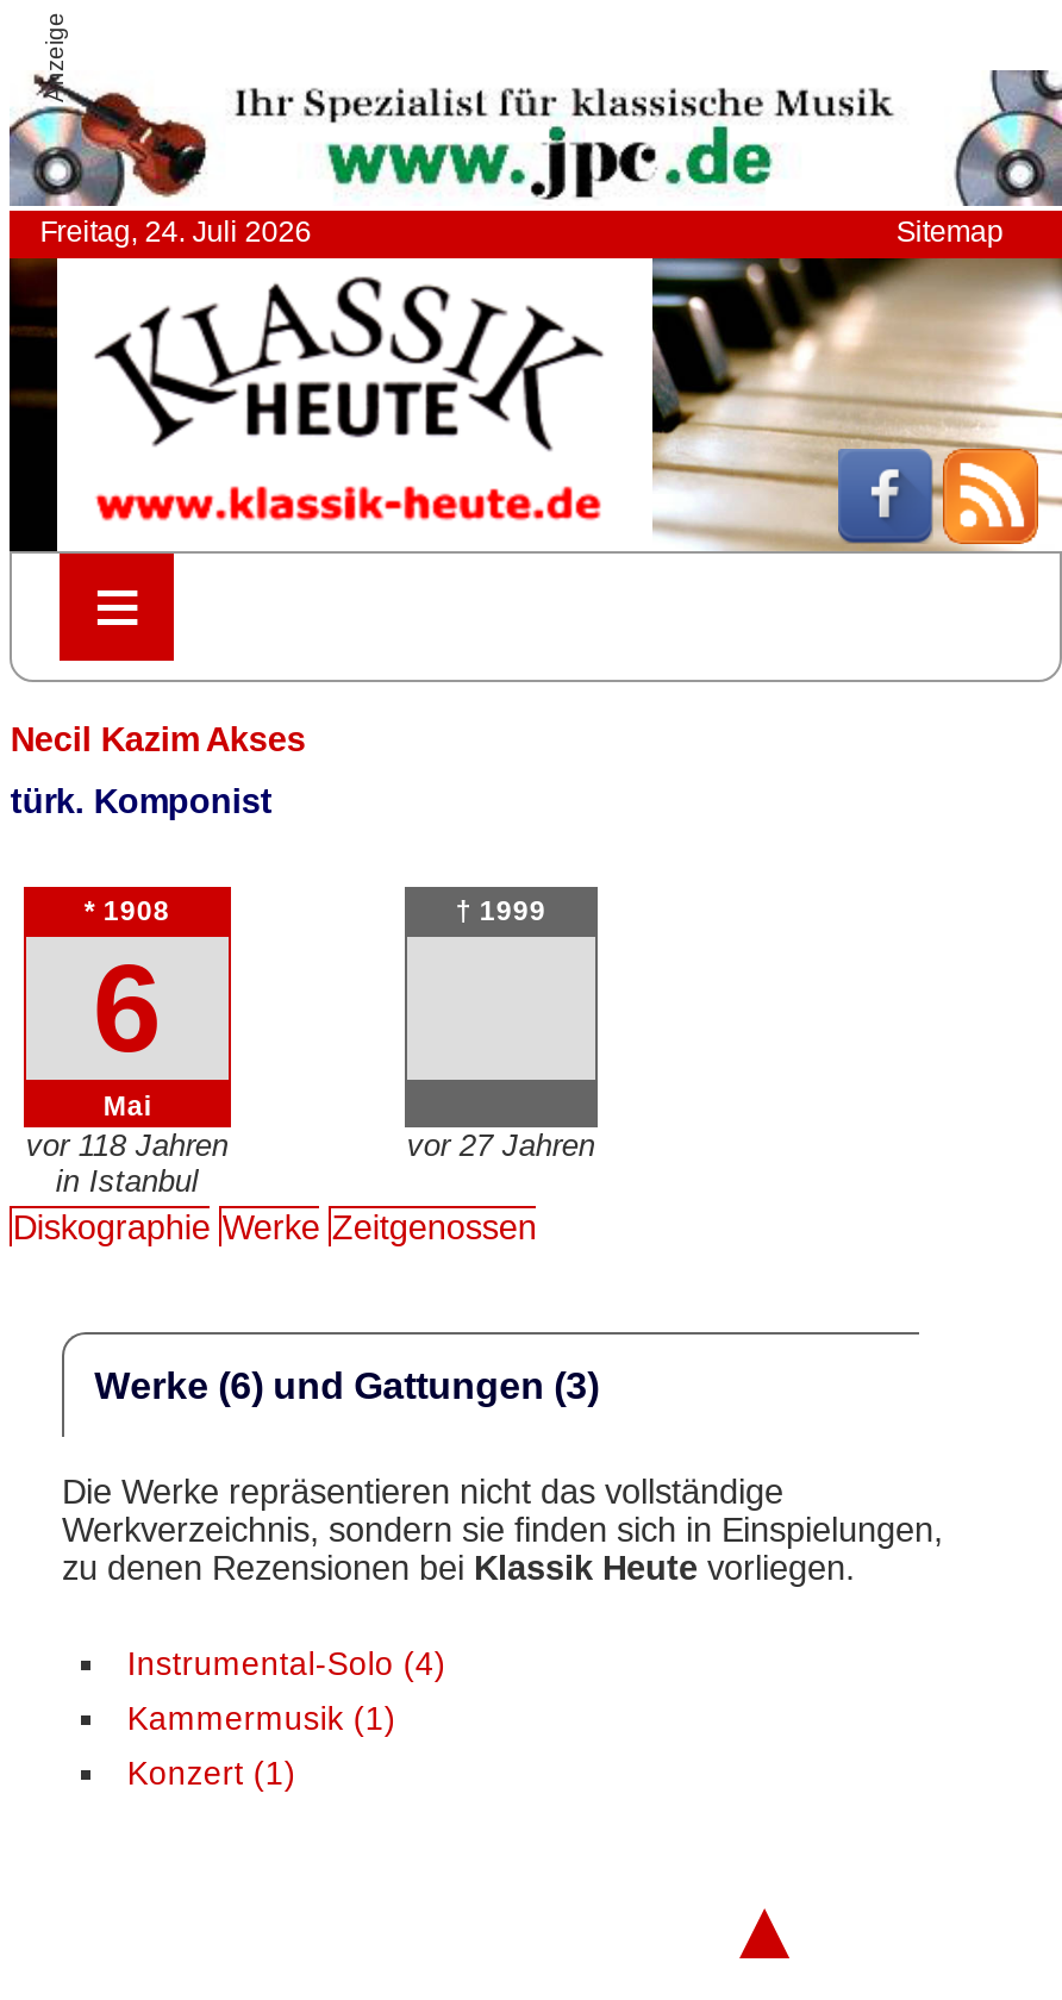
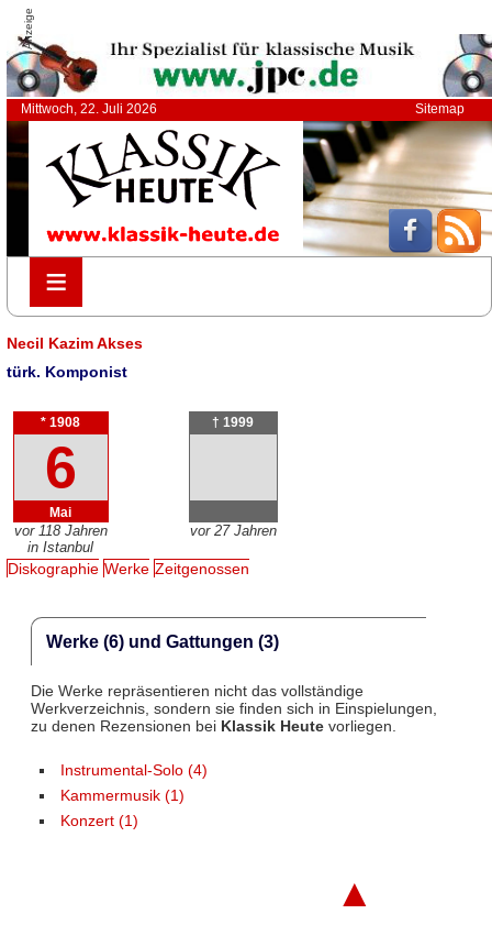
- Freitag, 24. Juli 2026
+ Mittwoch, 22. Juli 2026
